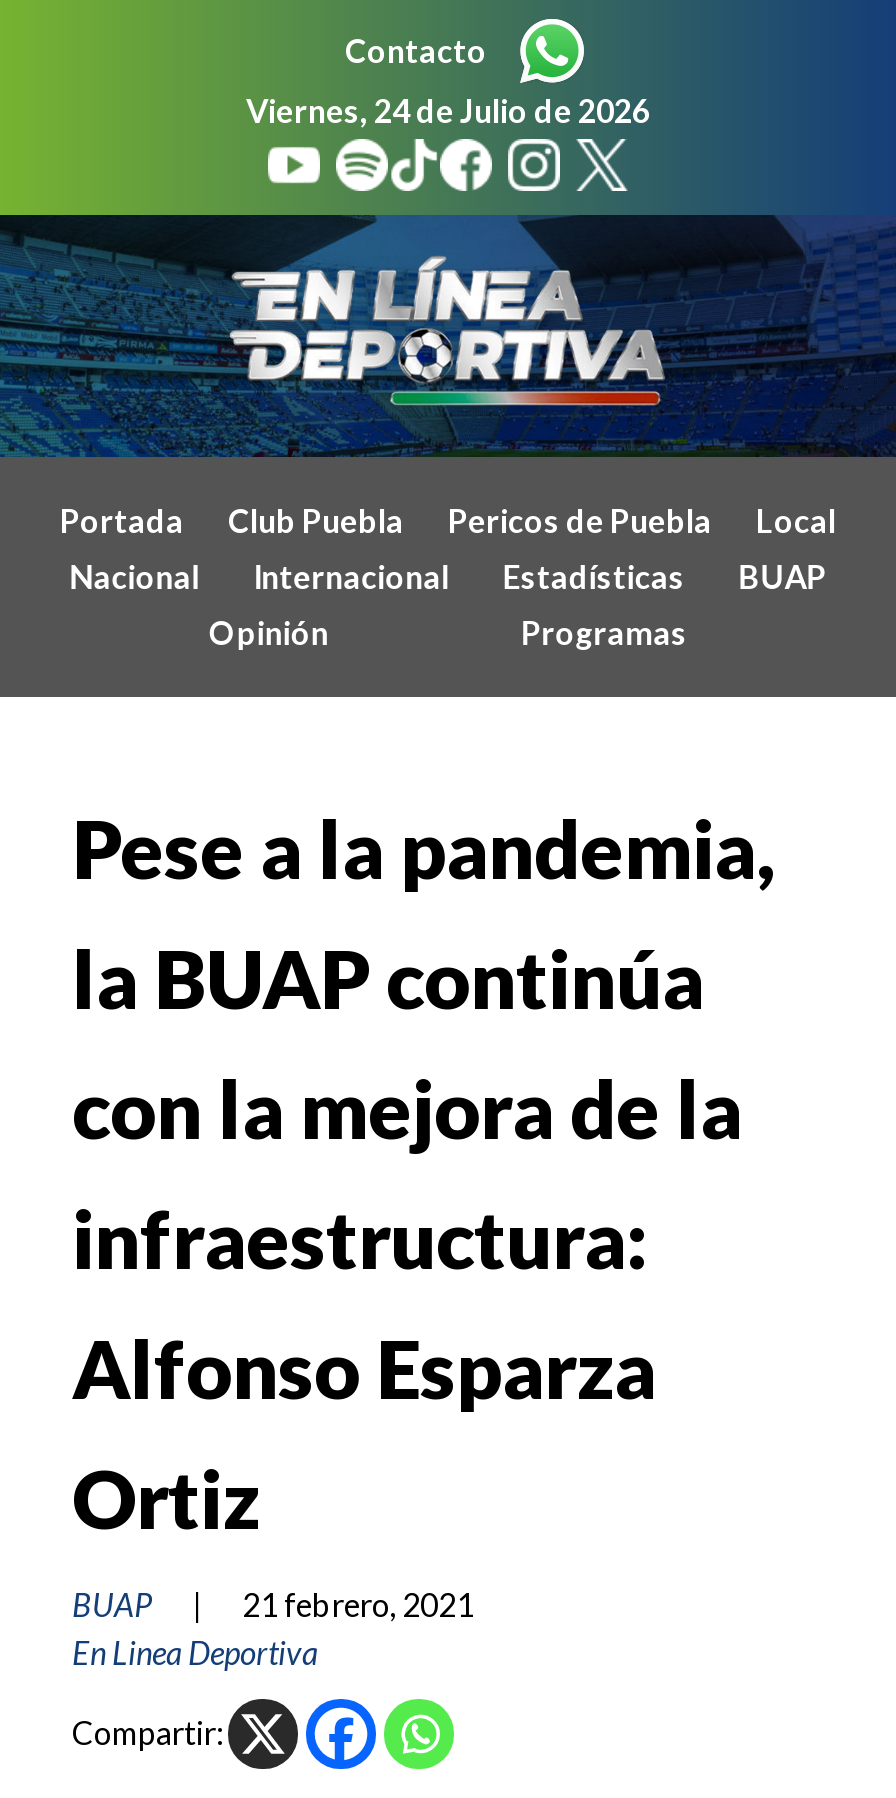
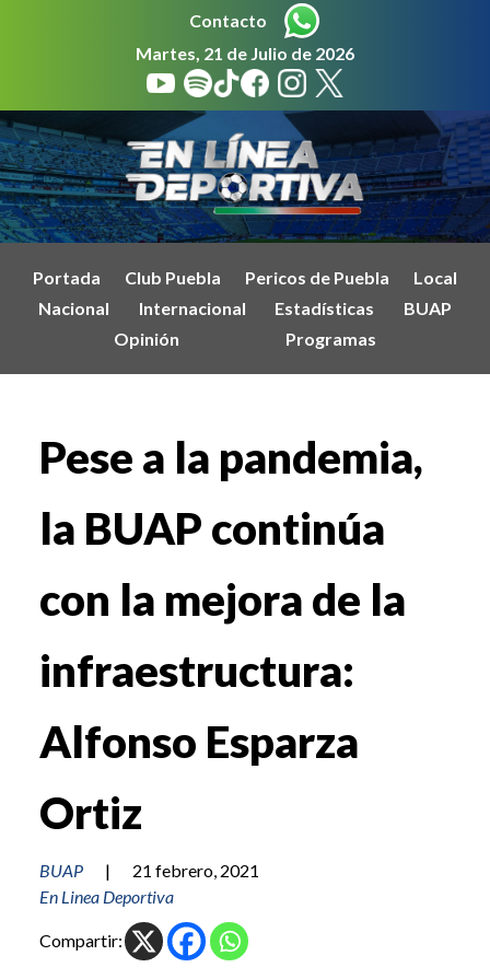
- Viernes, 24 de Julio de 2026
+ Martes, 21 de Julio de 2026
